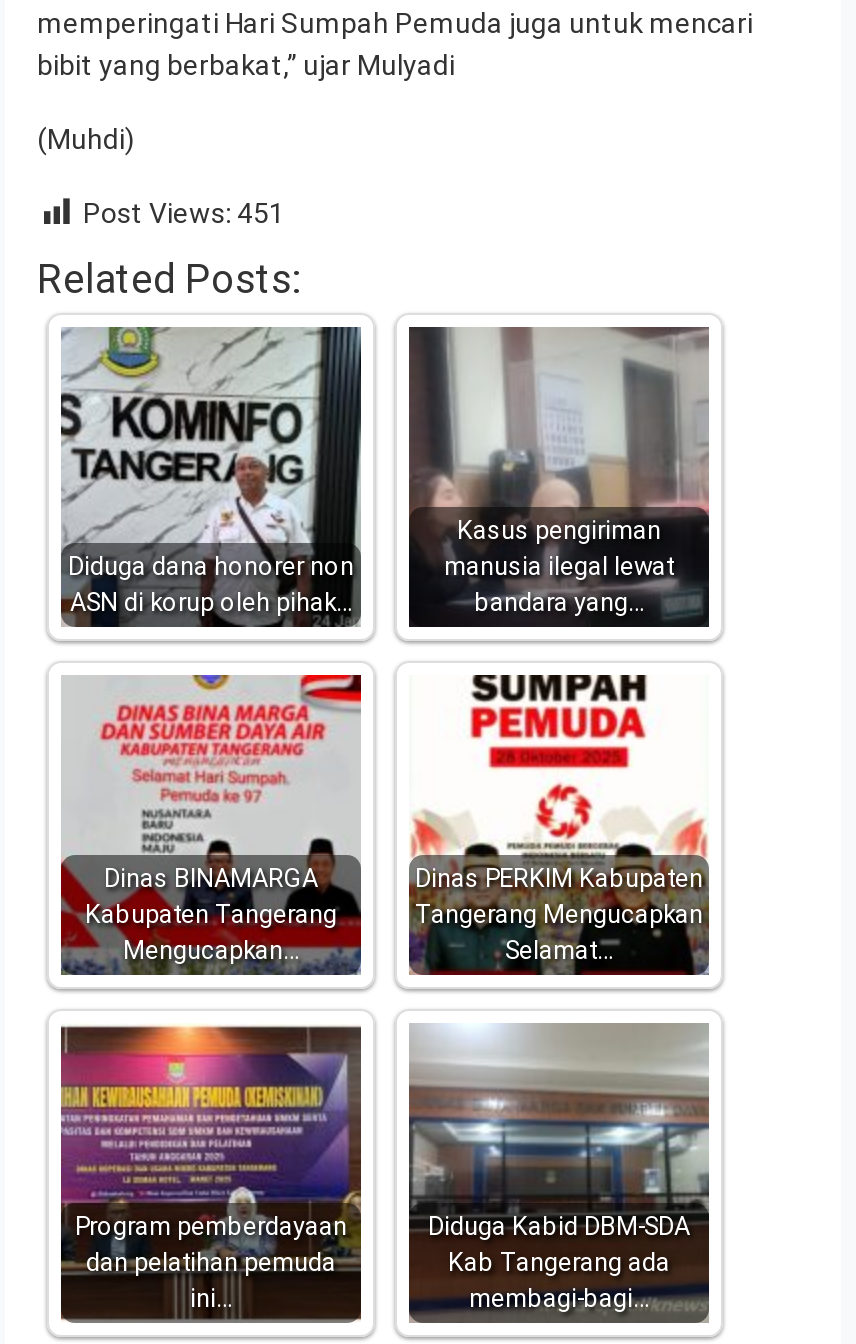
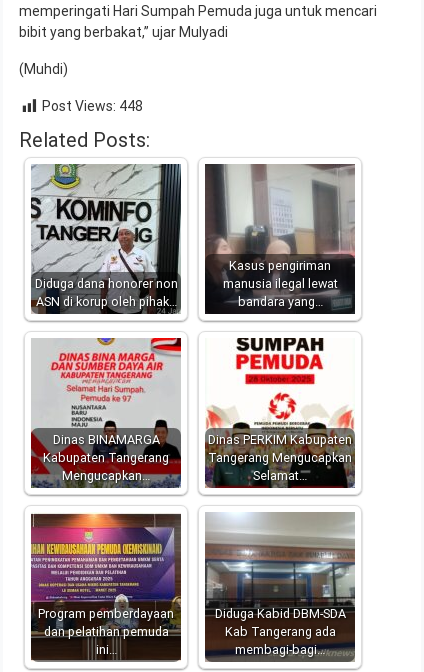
- Post Views: 451
+ Post Views: 448
